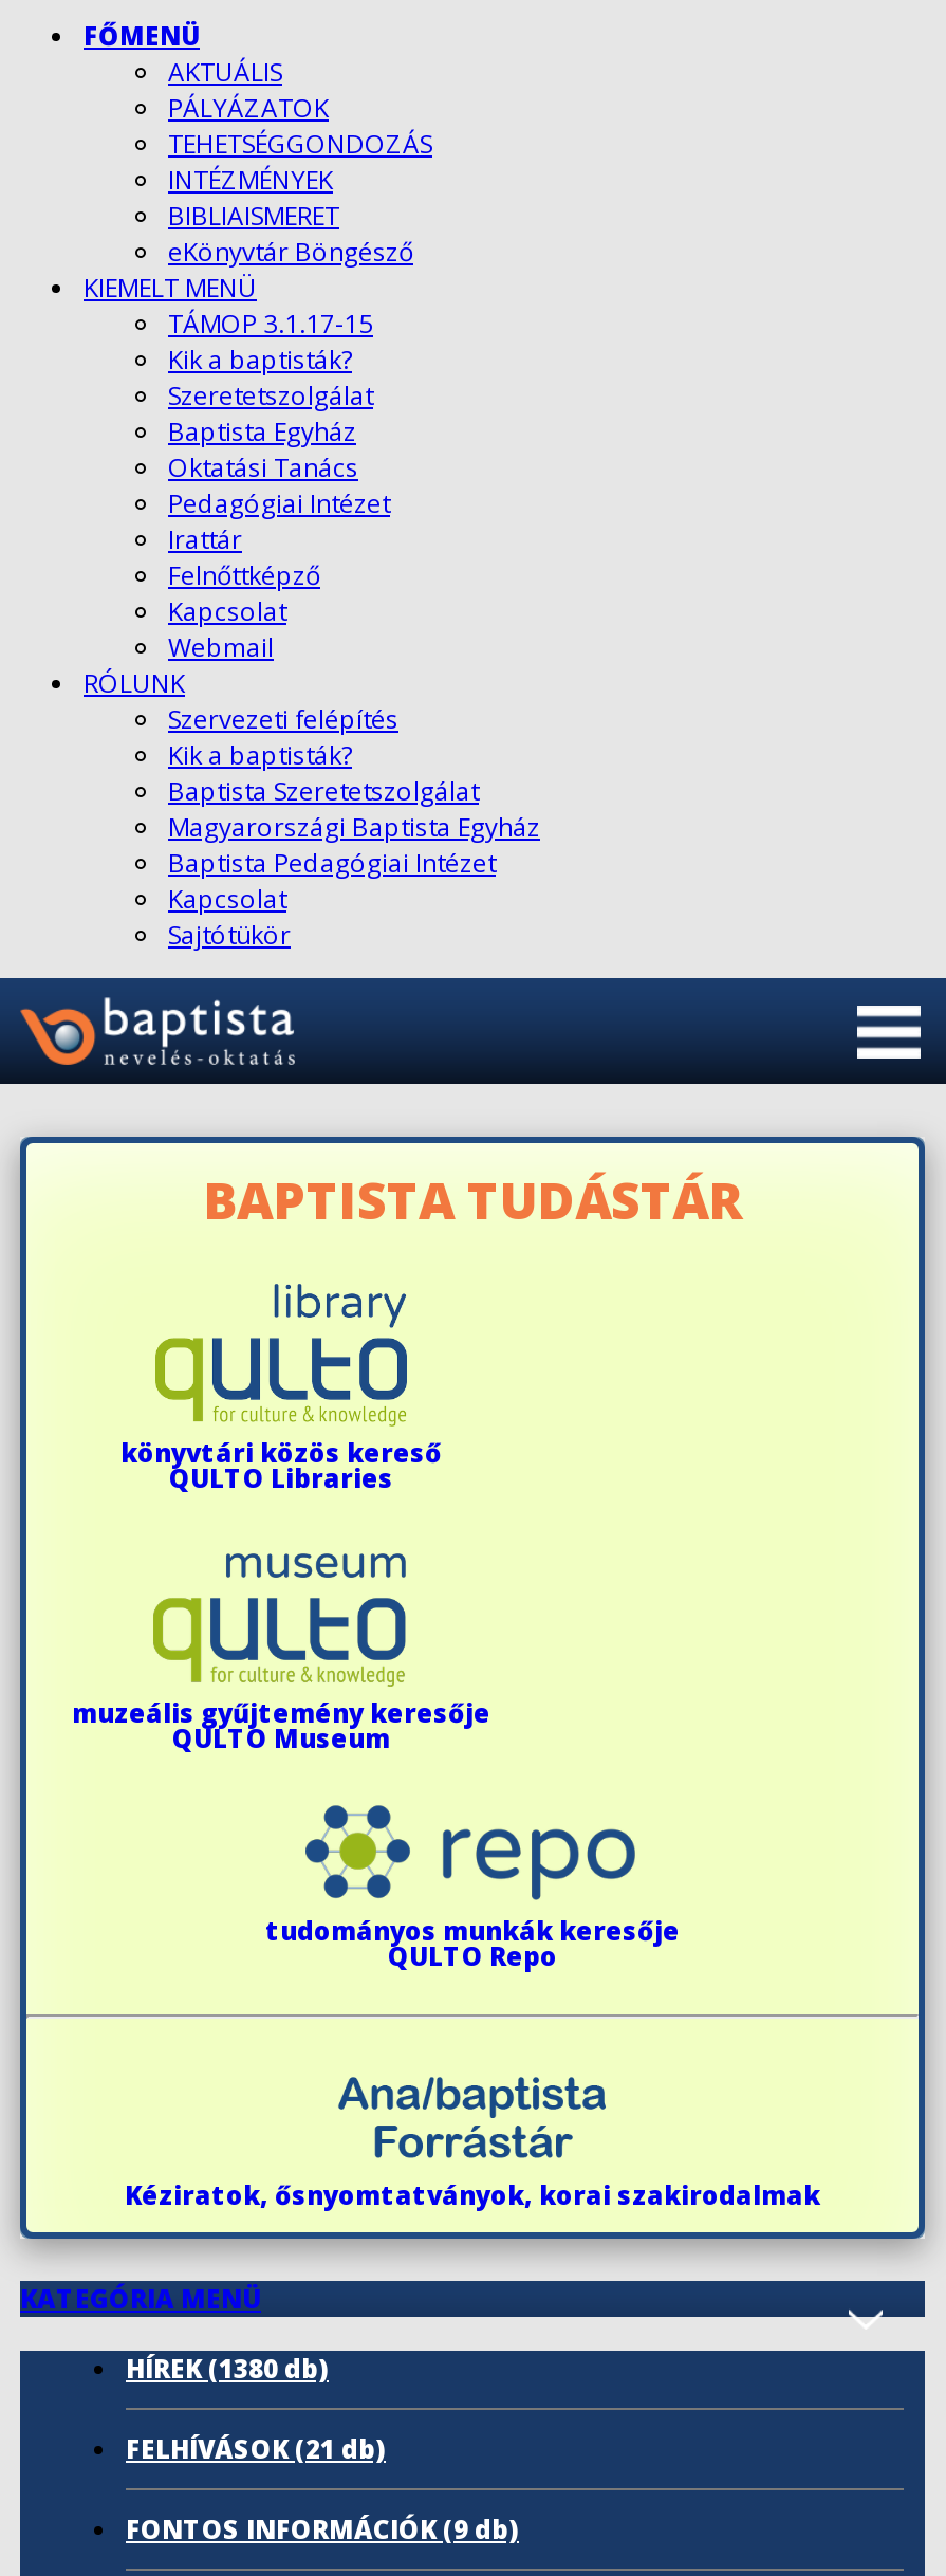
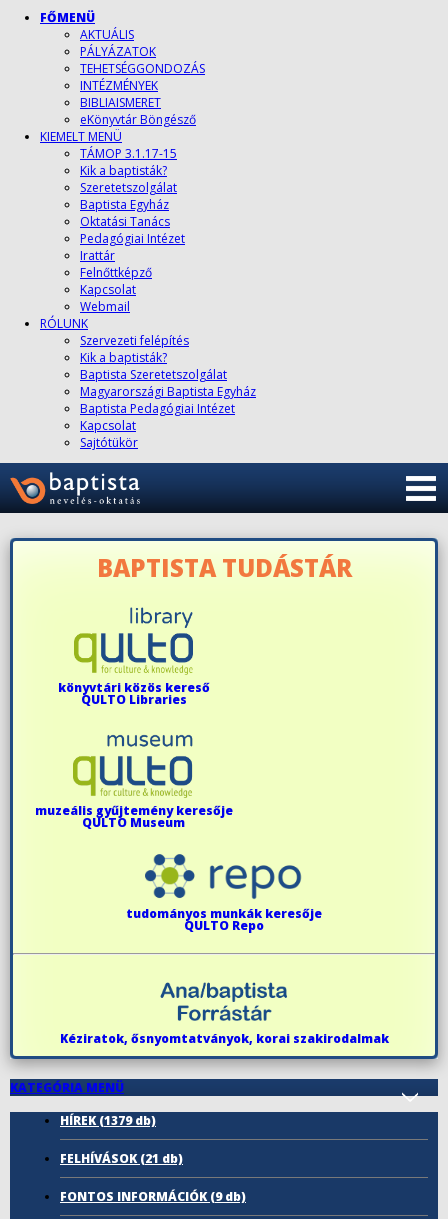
- HÍREK(1380 db)
+ HÍREK(1379 db)
